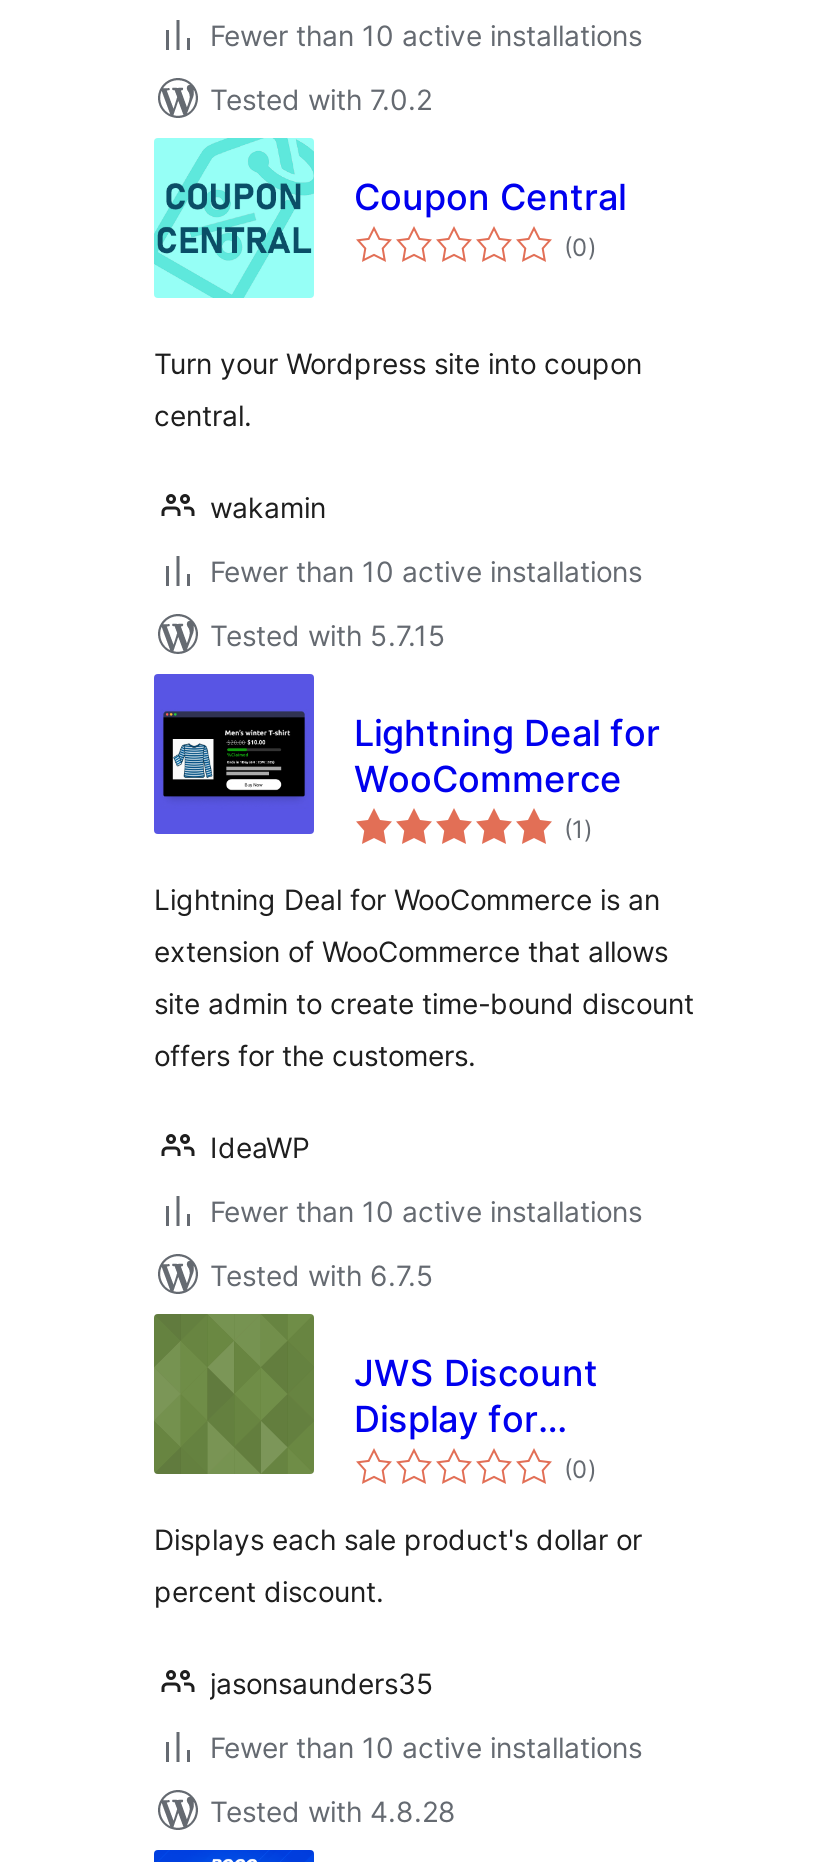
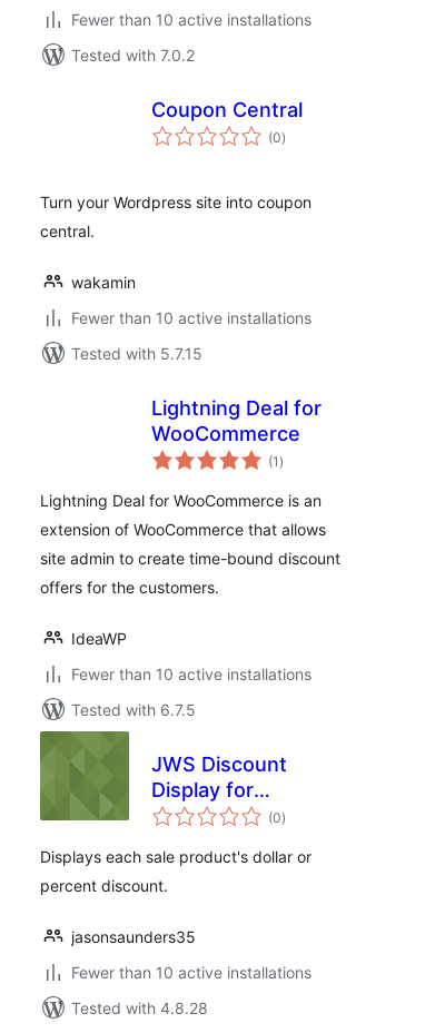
- [image]

- [image]
